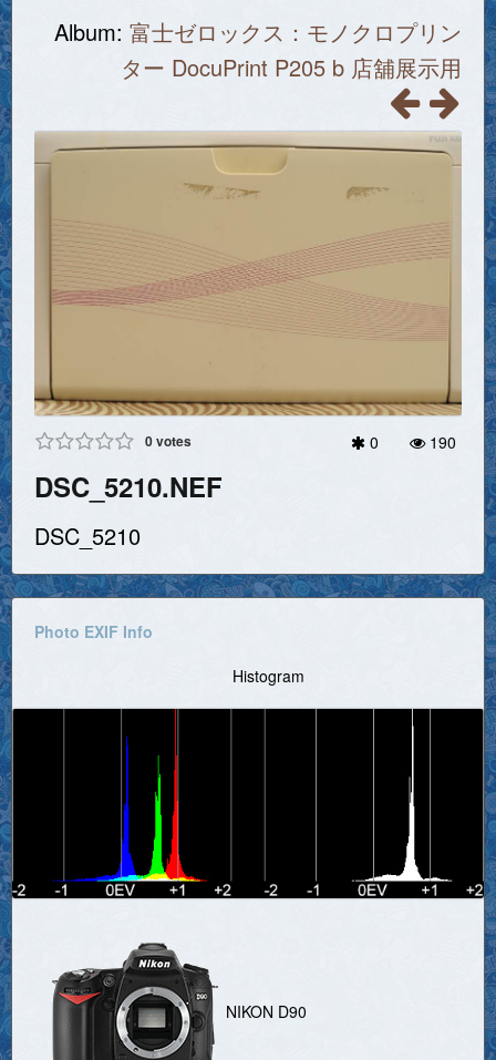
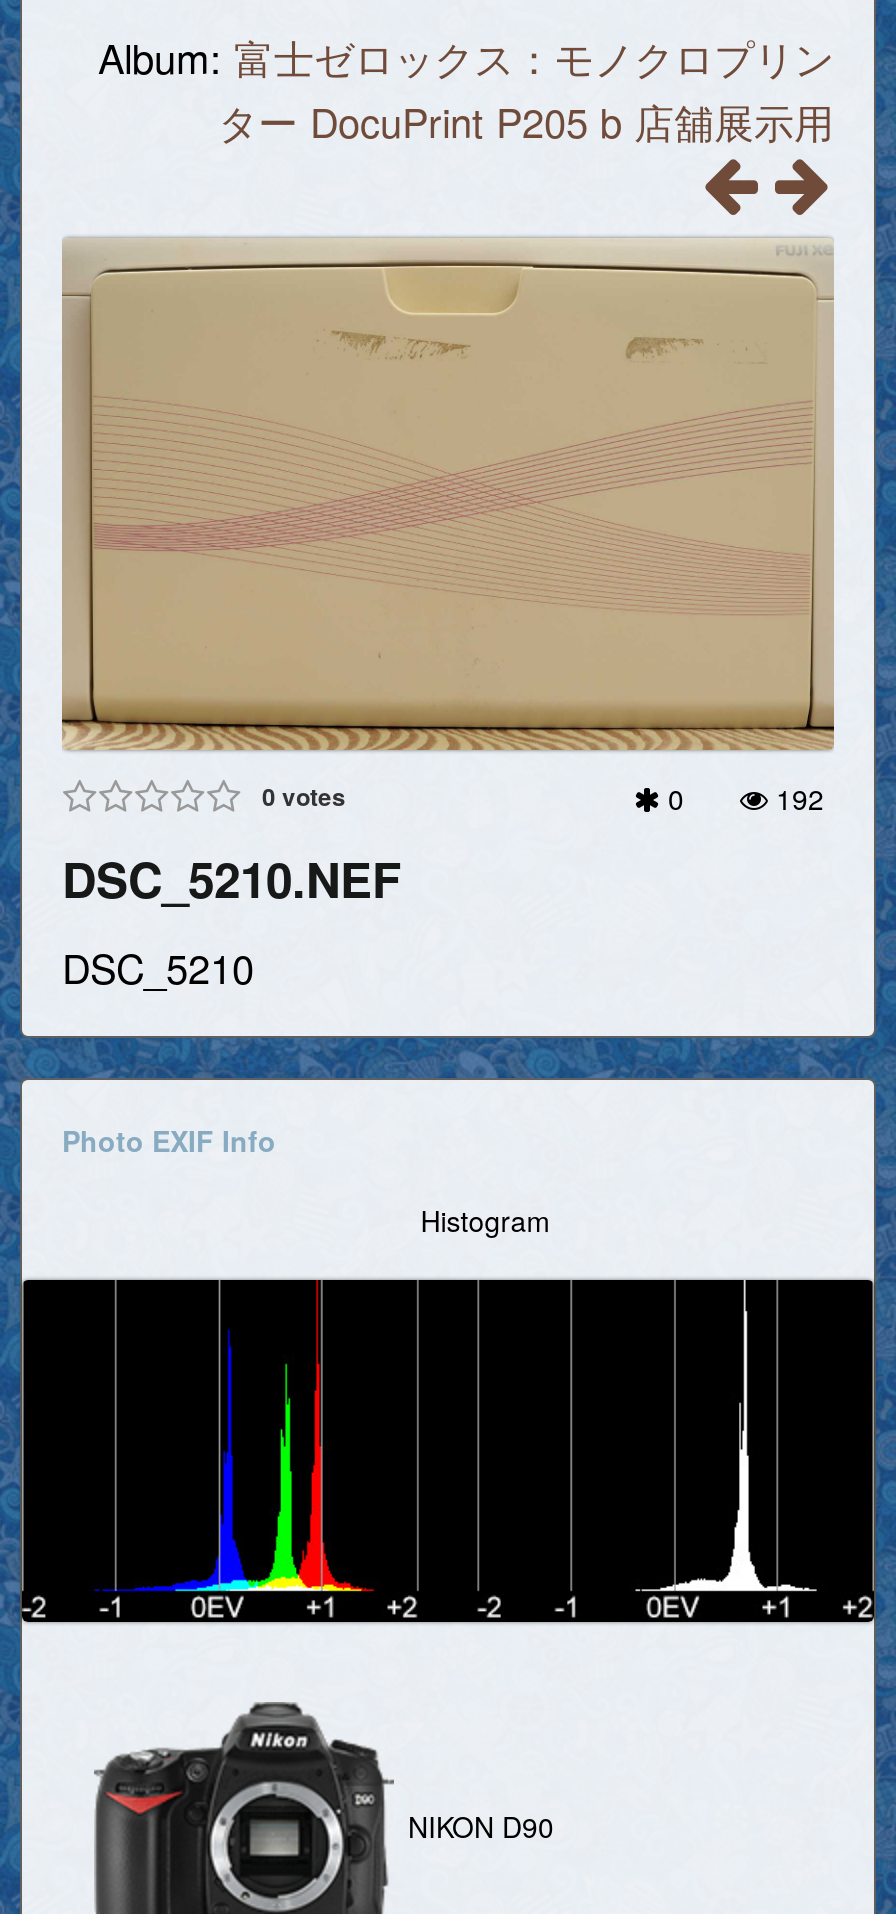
- 190
+ 192
